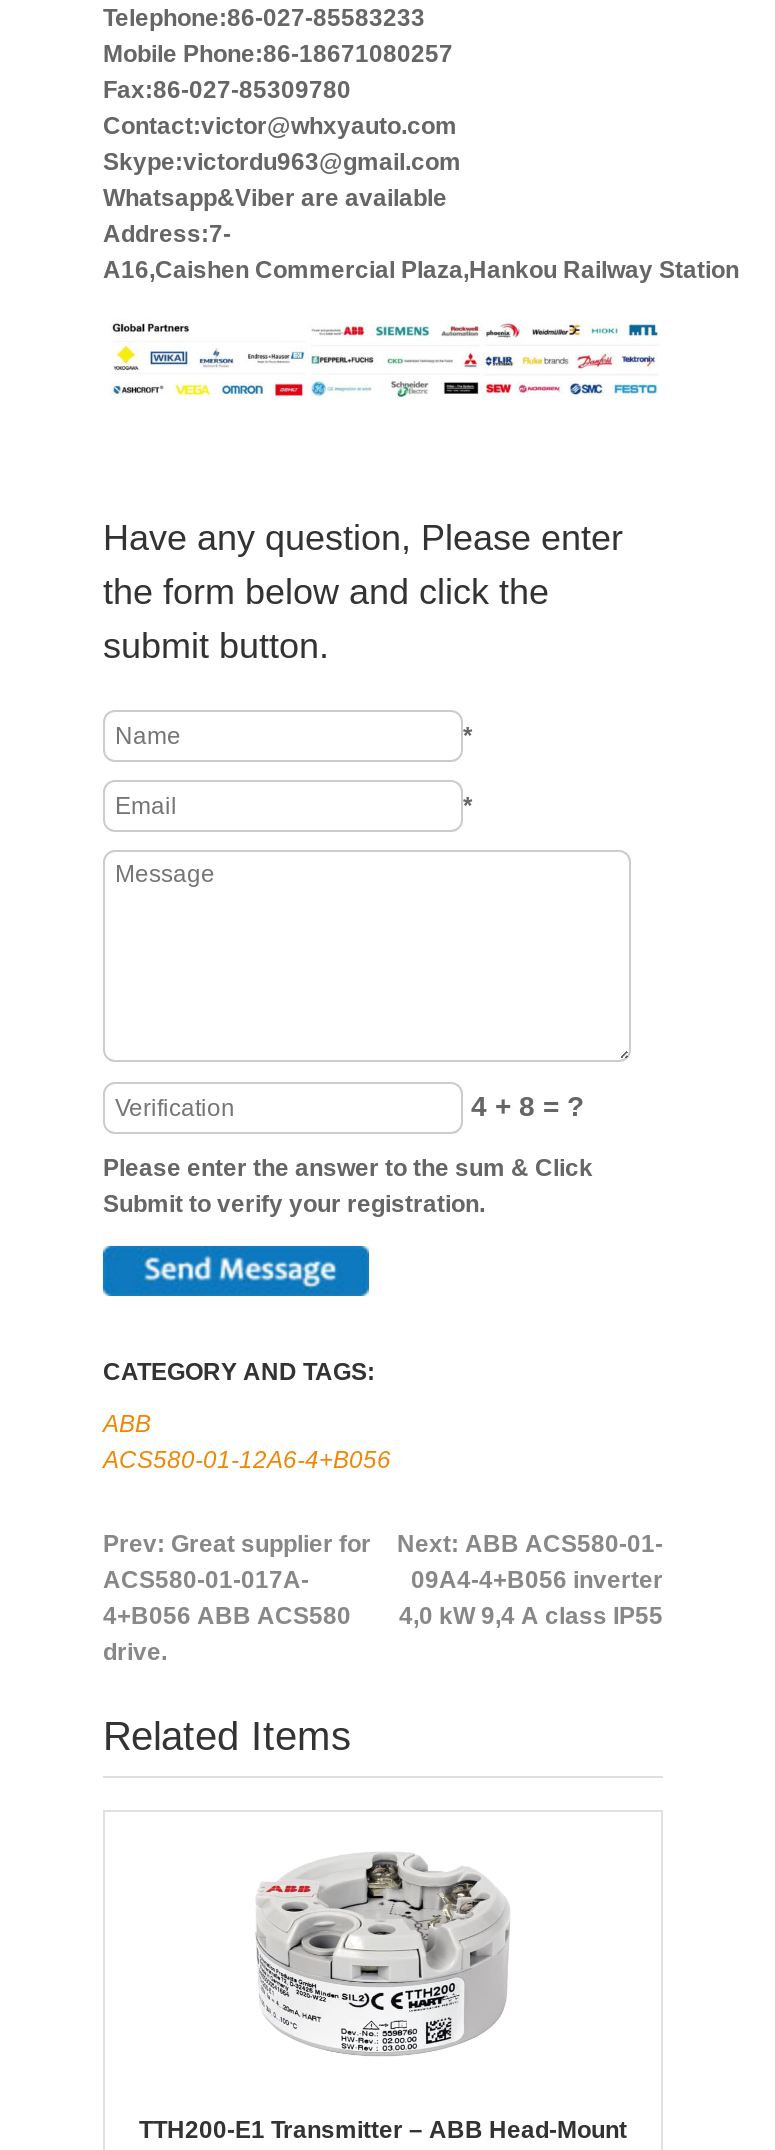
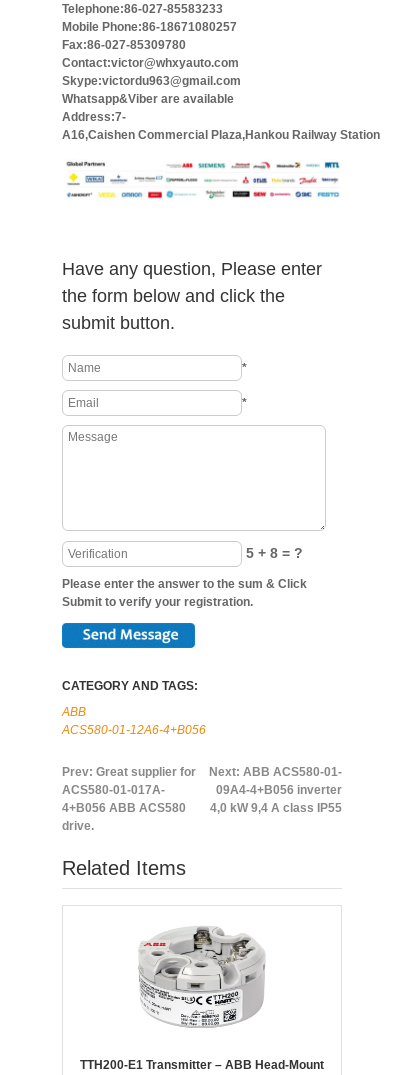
- 4 + 8 = ?
+ 5 + 8 = ?
